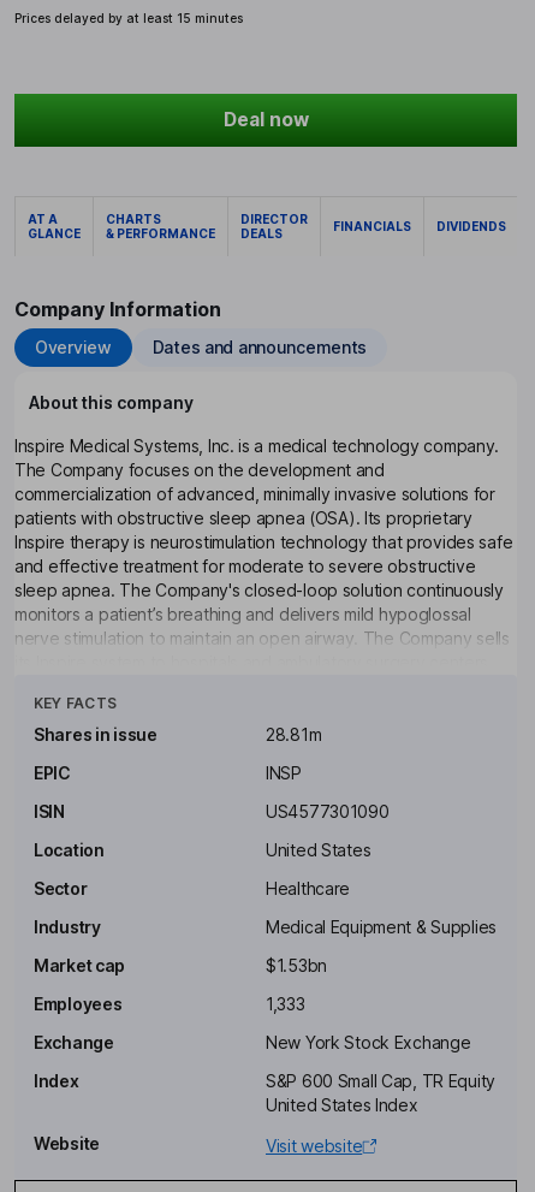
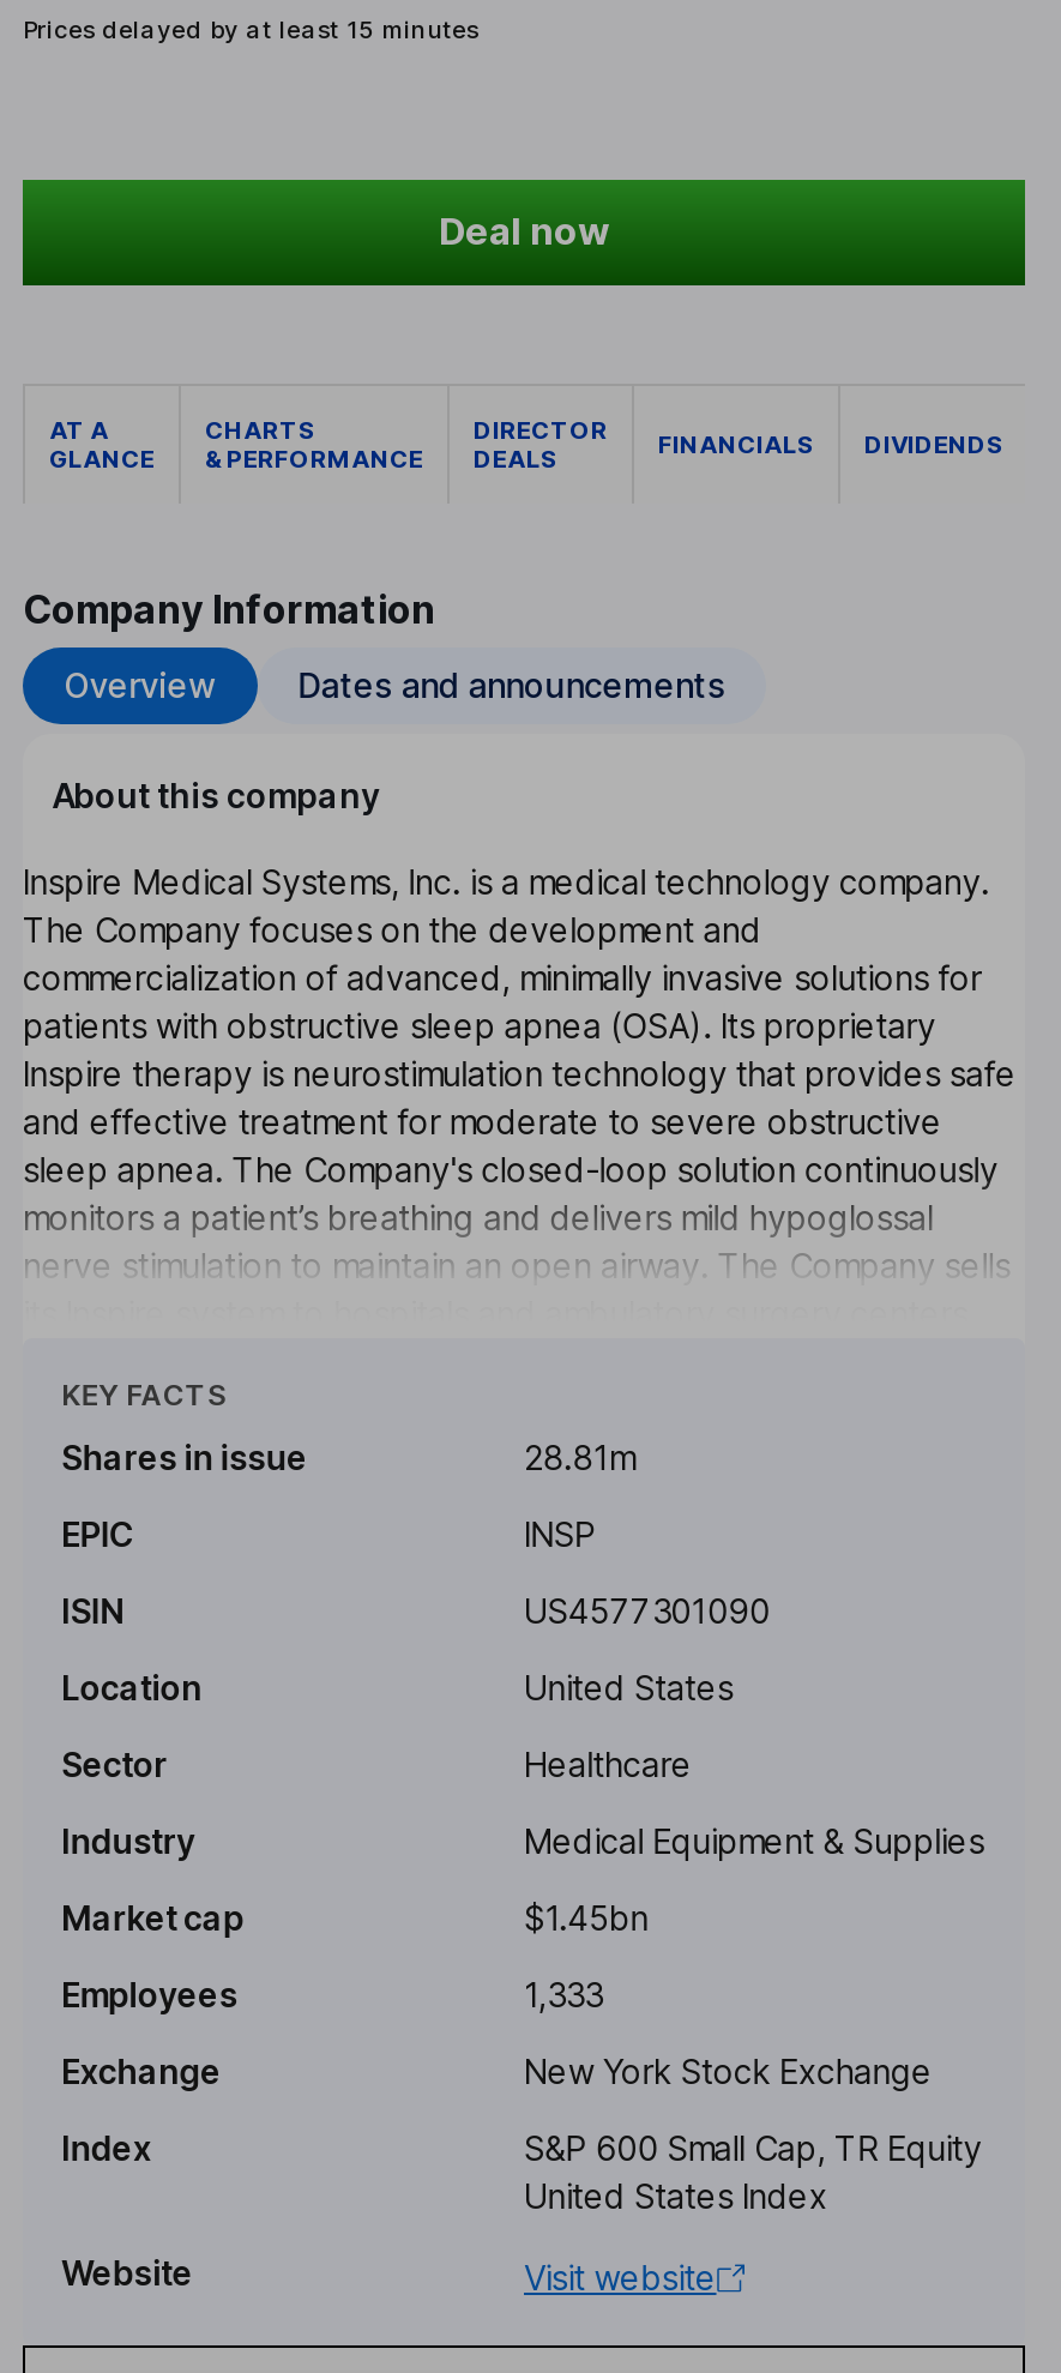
- $1.53bn
+ $1.45bn
